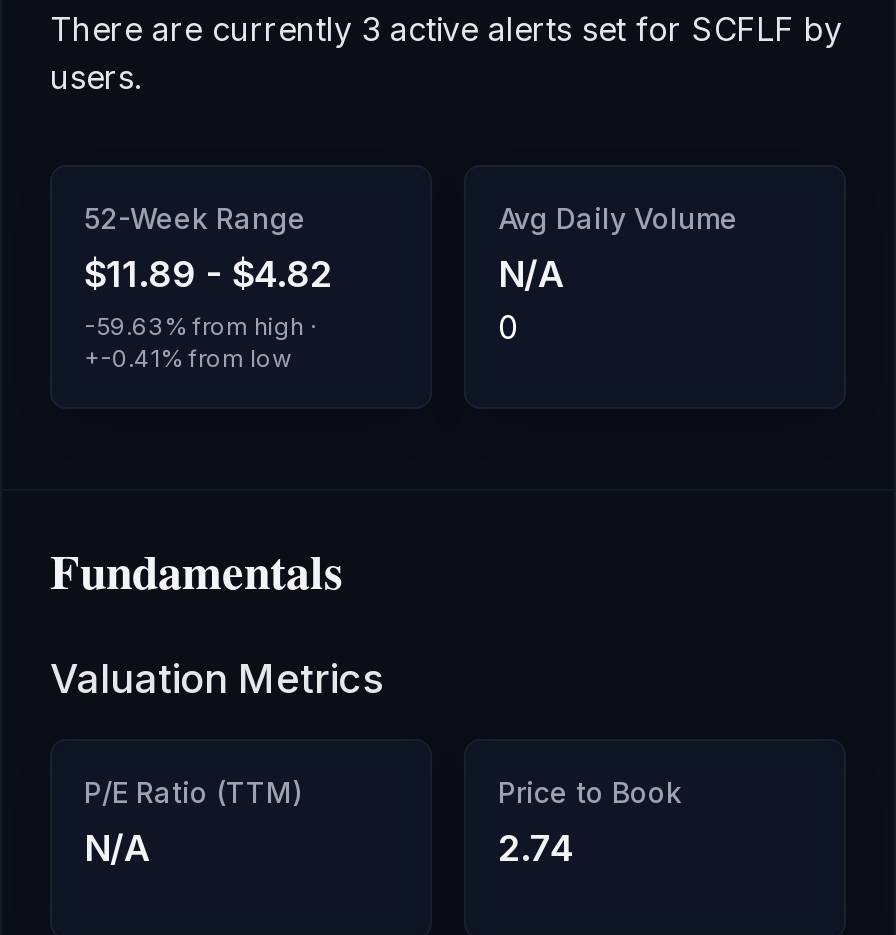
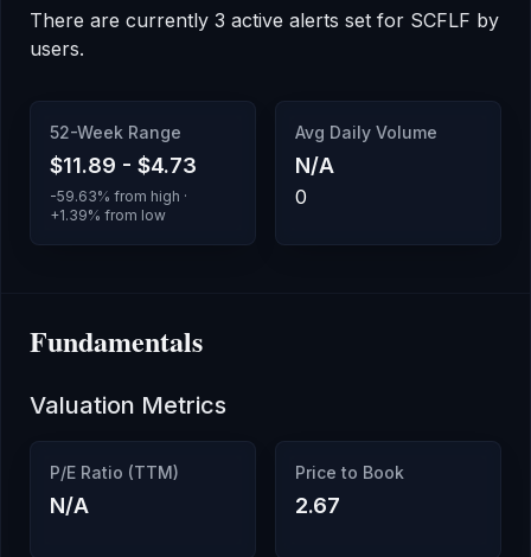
- $11.89 - $4.82
+ $11.89 - $4.73

- +-0.41% from low
+ +1.39% from low

- 2.74
+ 2.67
